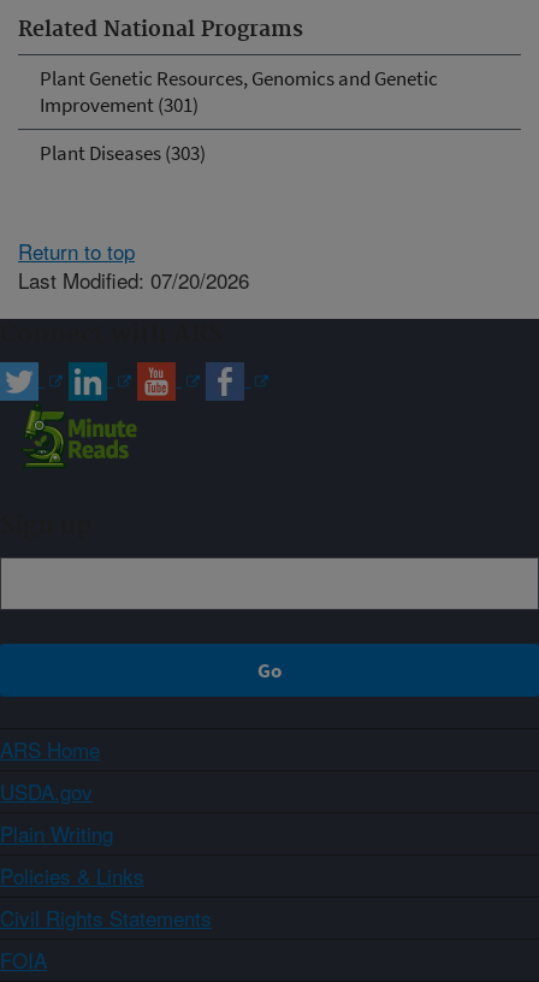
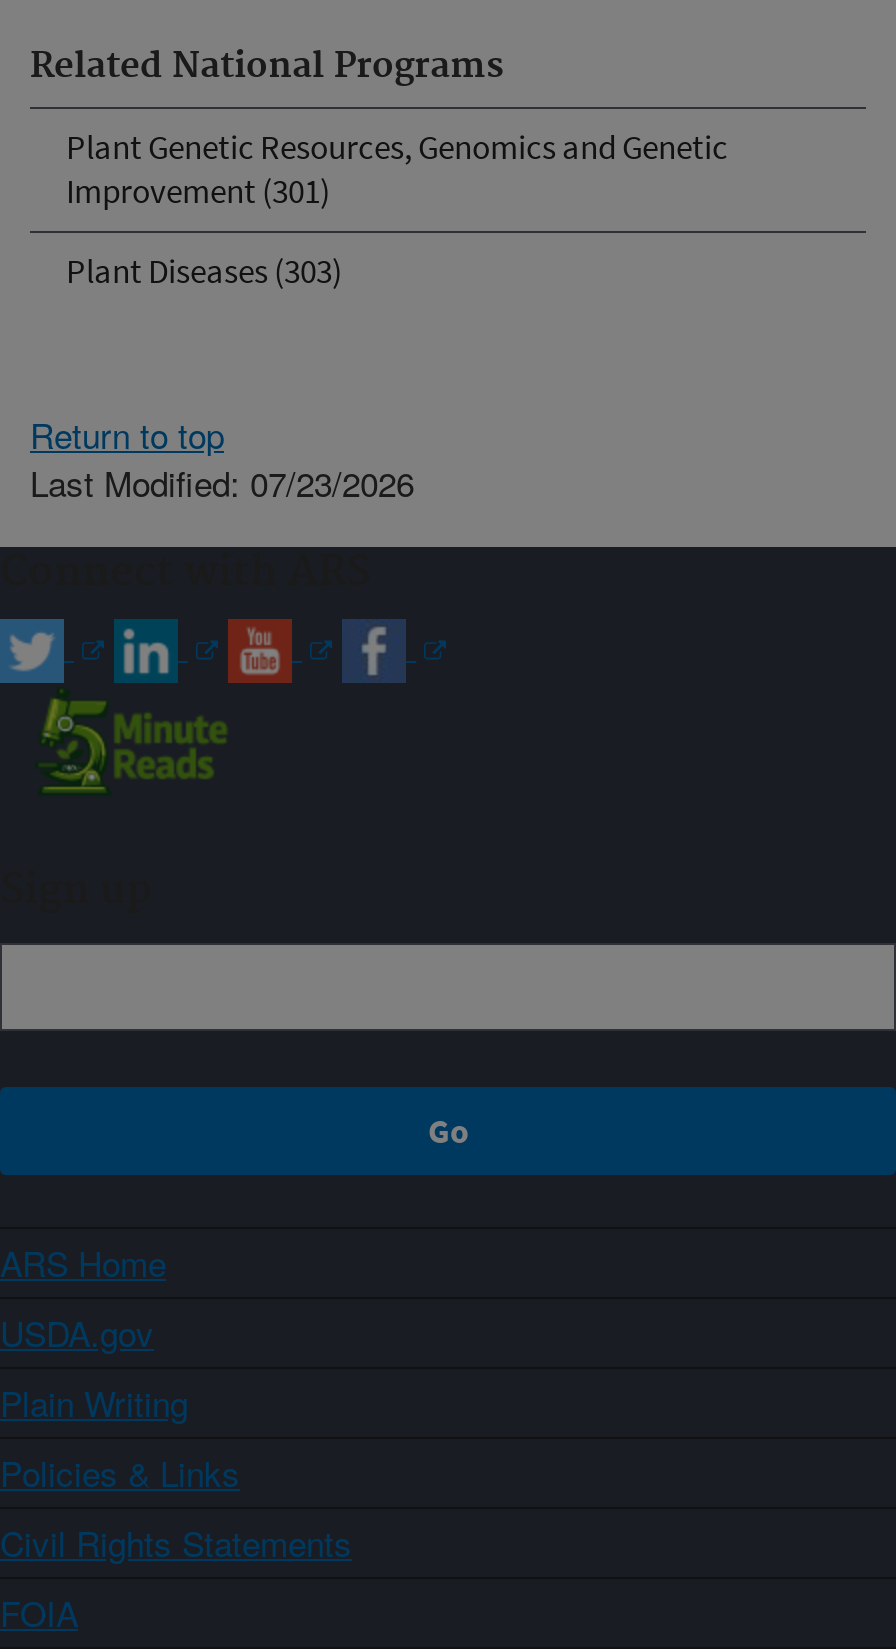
- Last Modified: 07/20/2026
+ Last Modified: 07/23/2026
